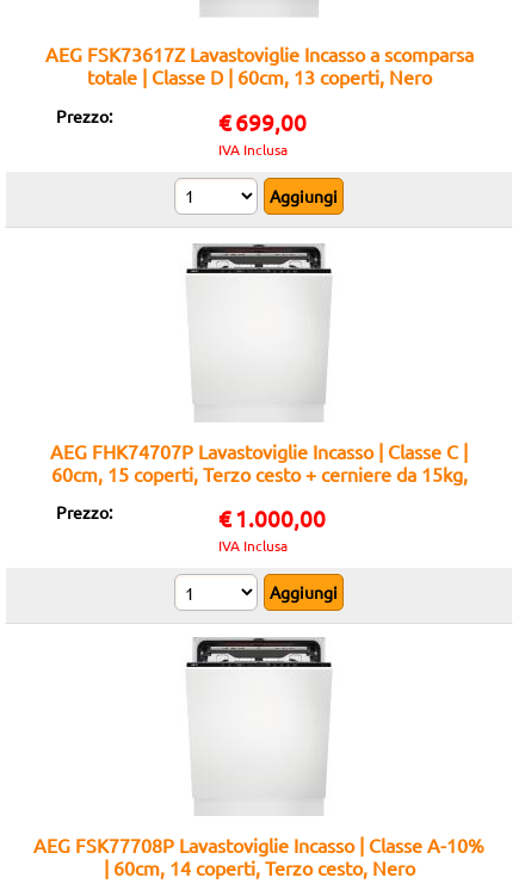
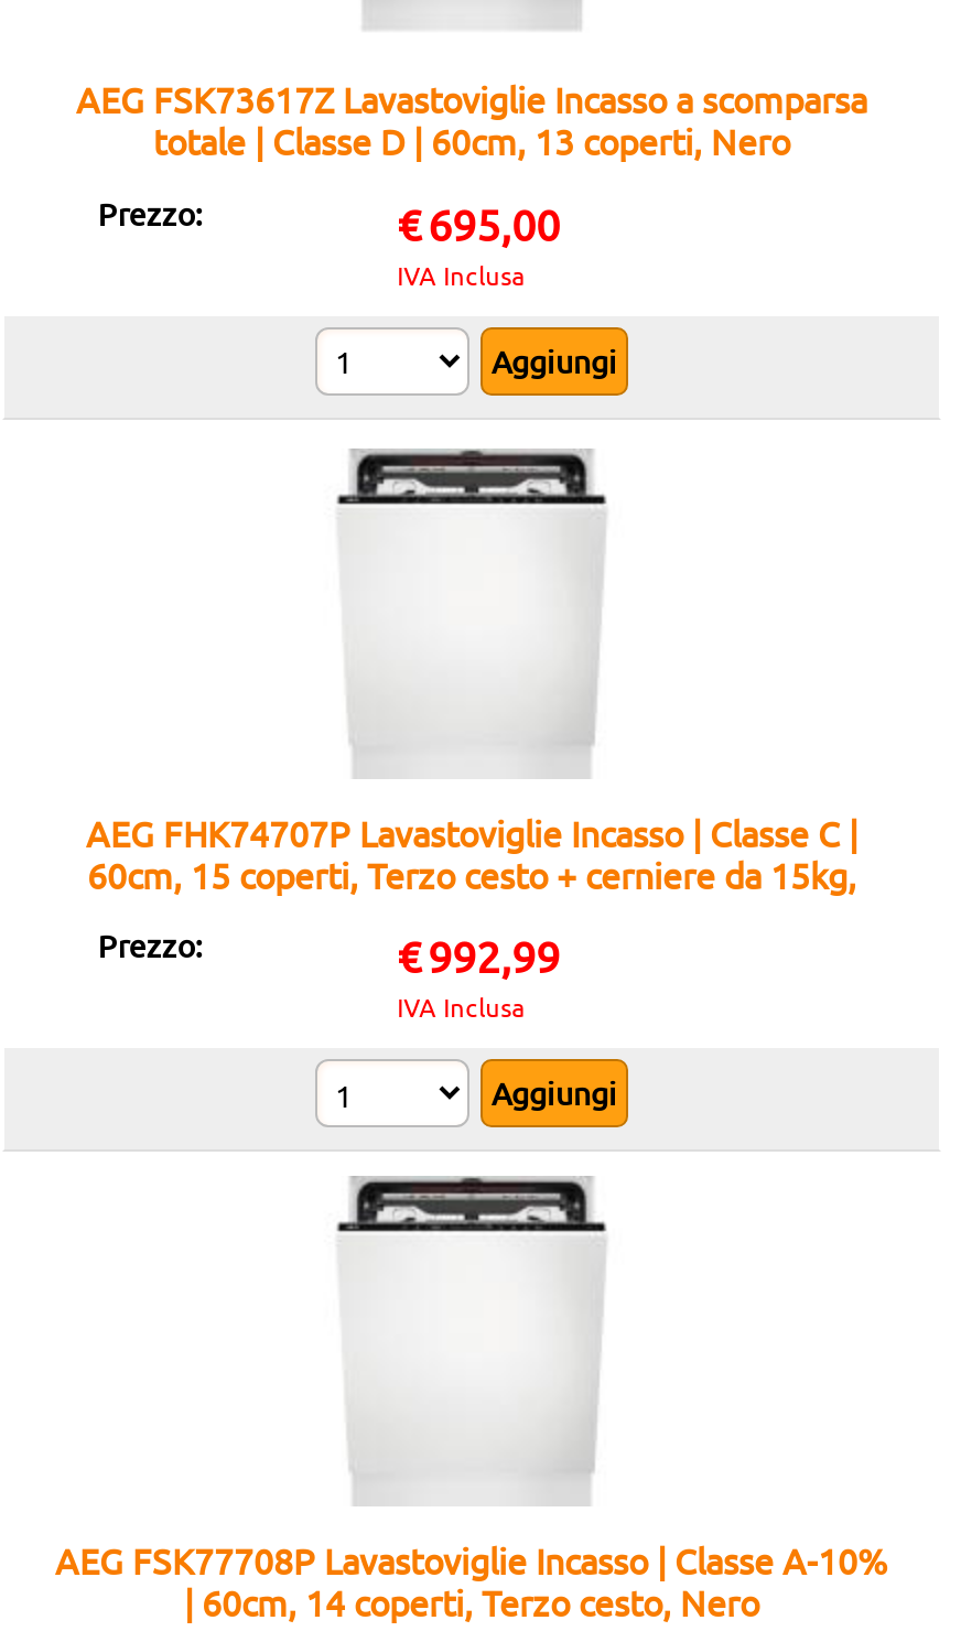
- € 699,00
+ € 695,00

- € 1.000,00
+ € 992,99
